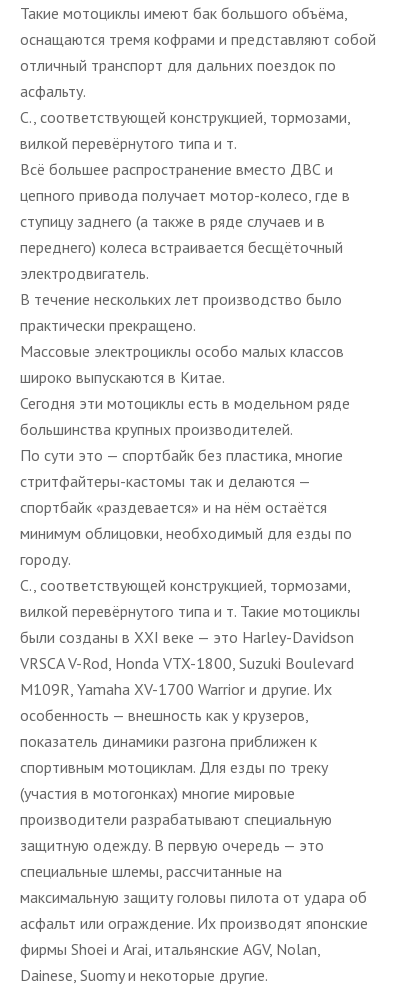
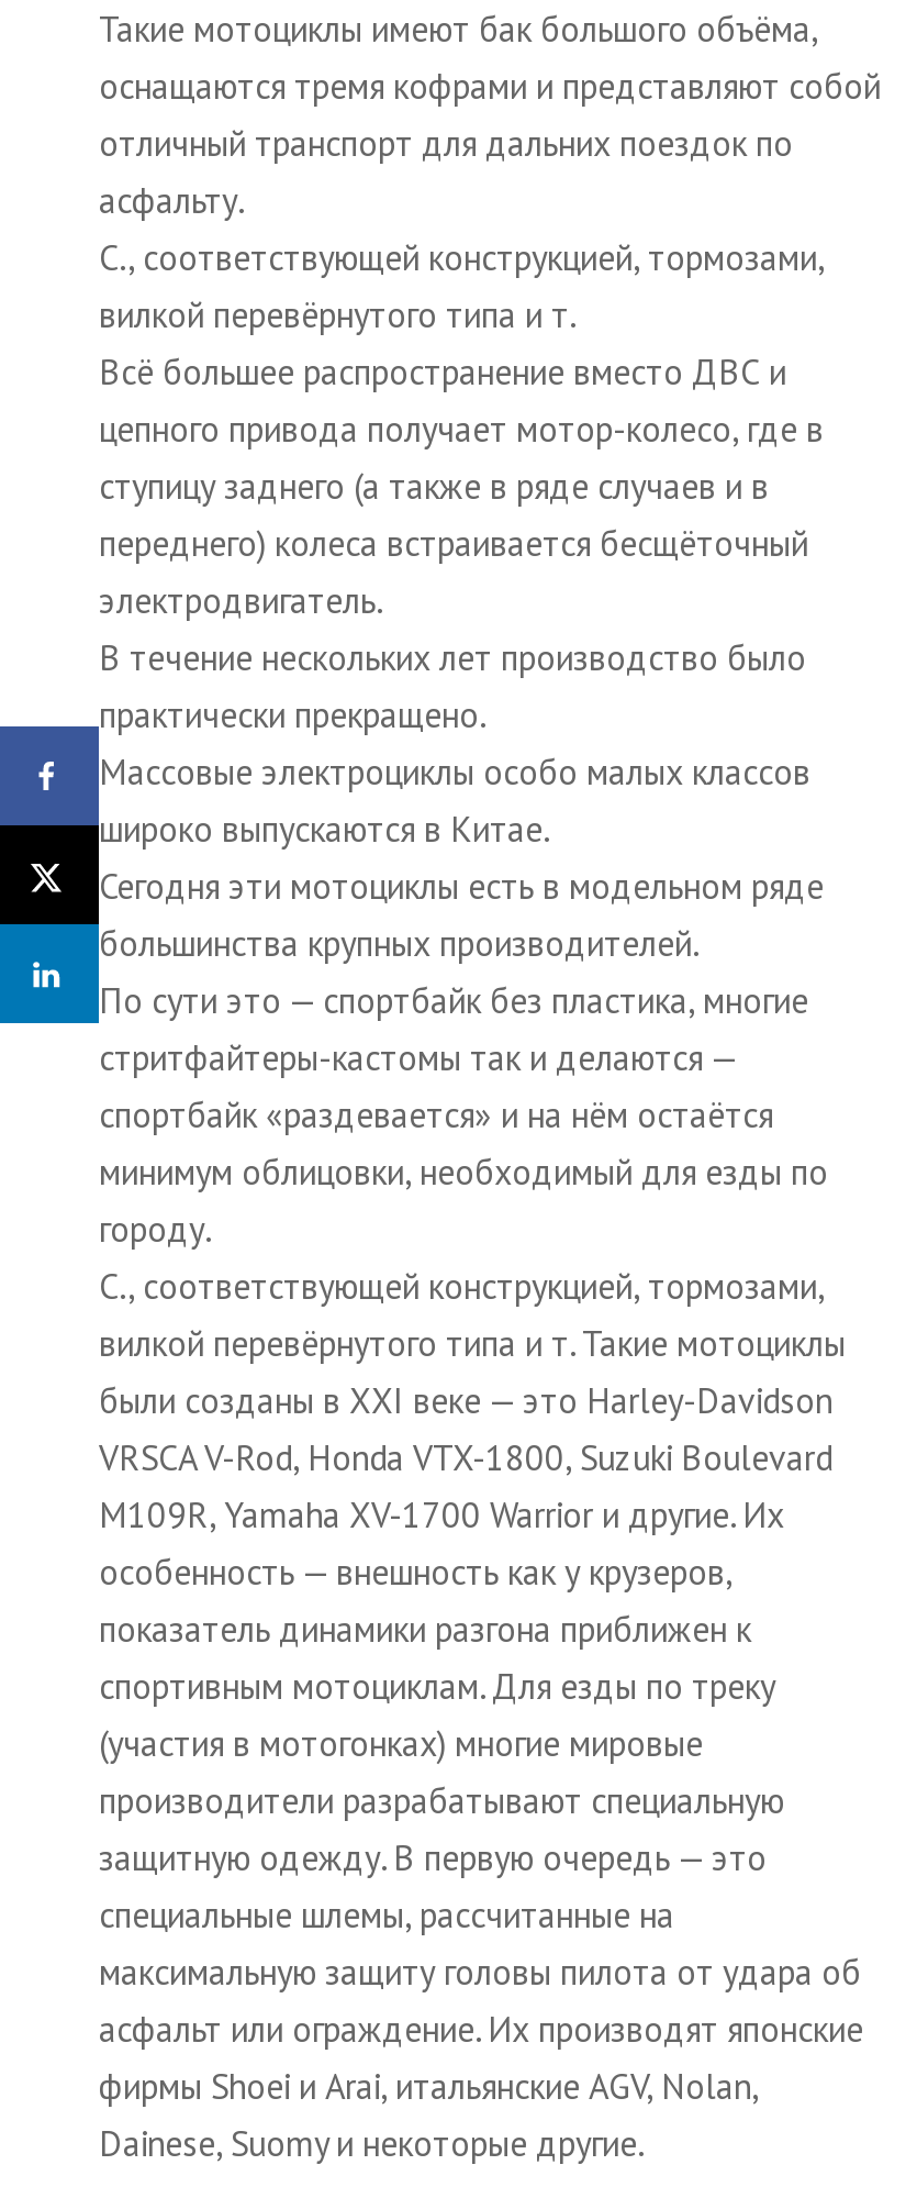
+ [image]
